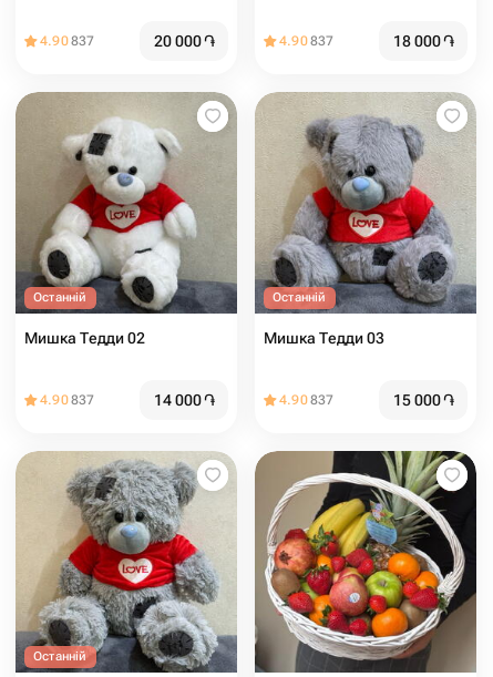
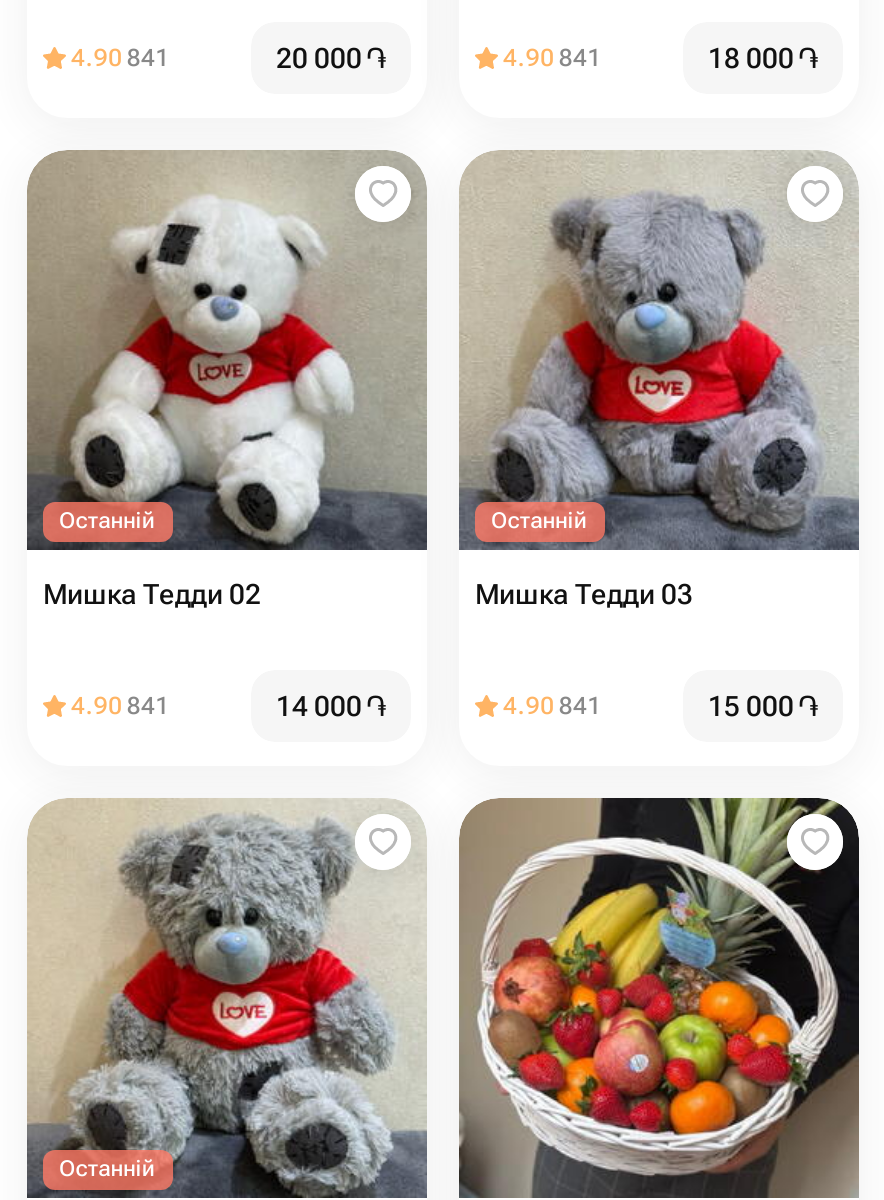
- 4.90 837
+ 4.90 841

- 4.90 837
+ 4.90 841

- 4.90 837
+ 4.90 841

- 4.90 837
+ 4.90 841
